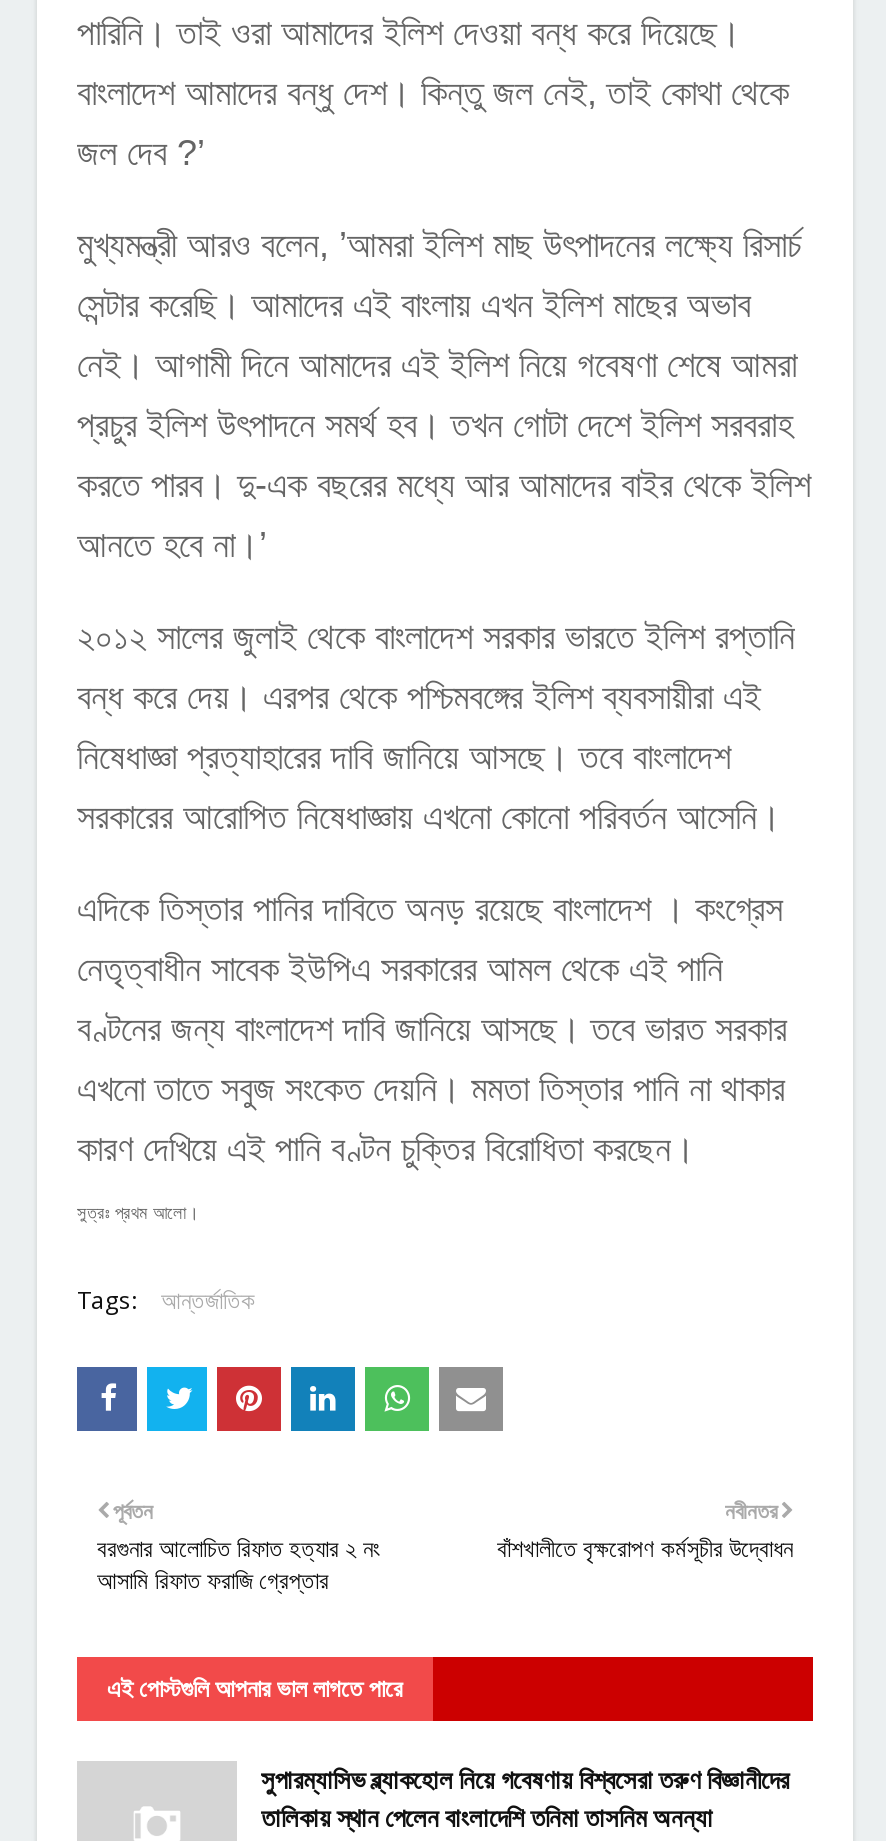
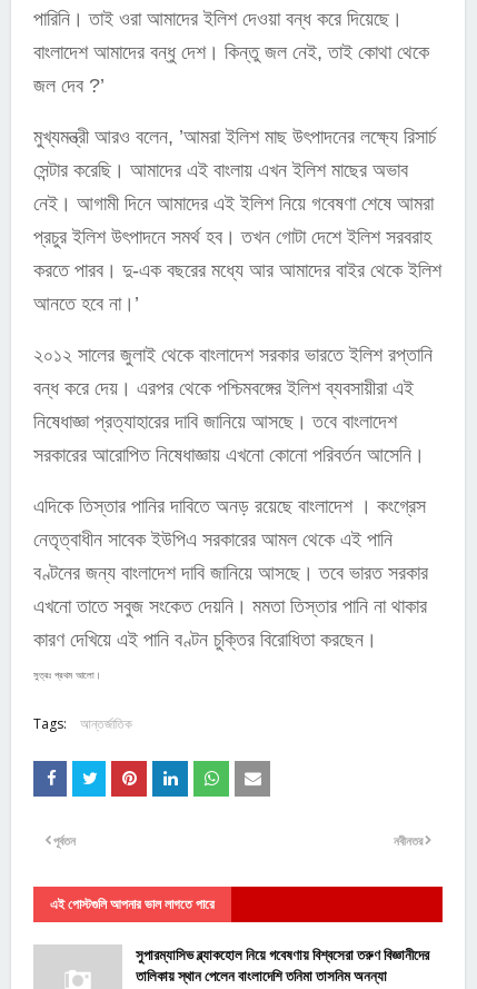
- বরগুনার আলোচিত রিফাত হত্যার ২ নং
- আসামি রিফাত ফরাজি গ্রেপ্তার

- বাঁশখালীতে বৃক্ষরোপণ কর্মসূচীর উদ্বোধন
